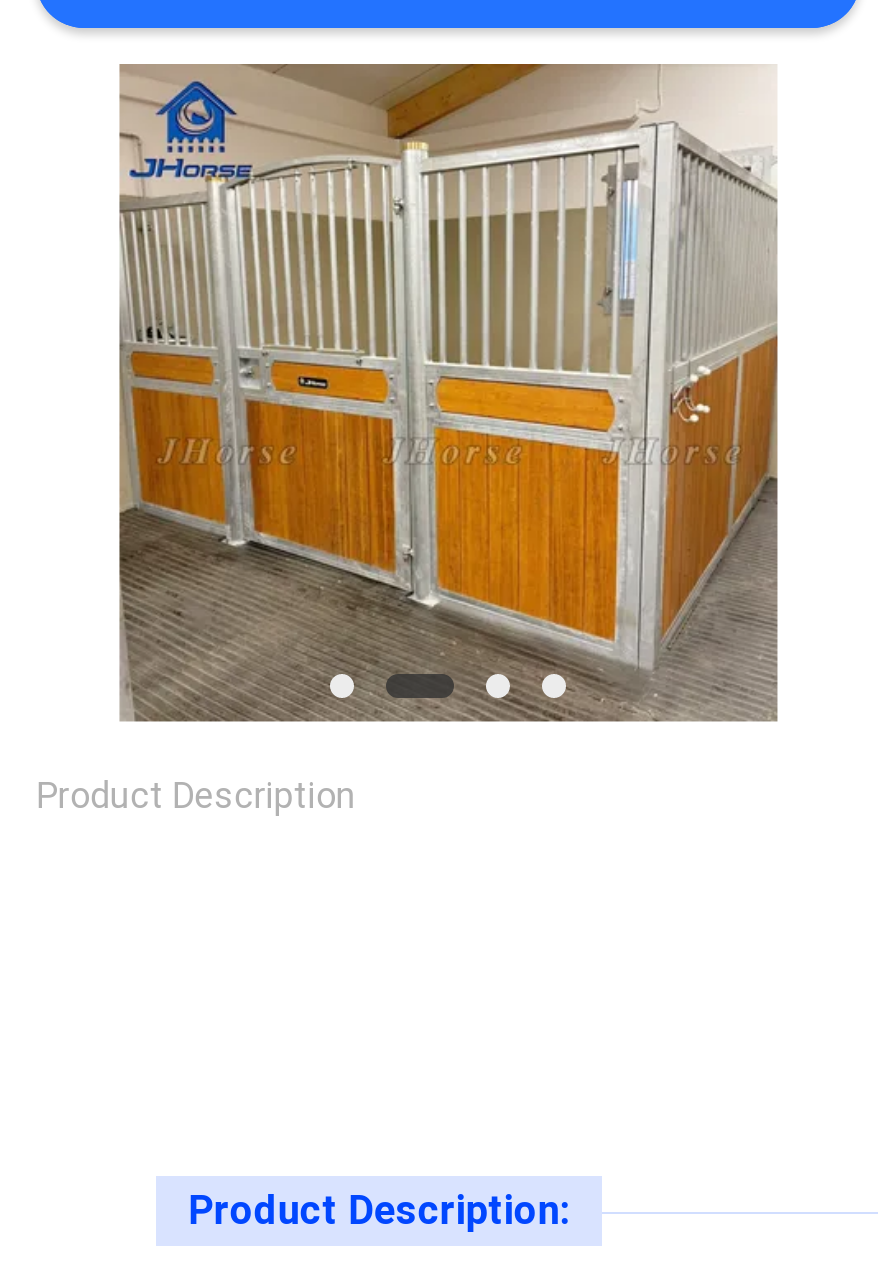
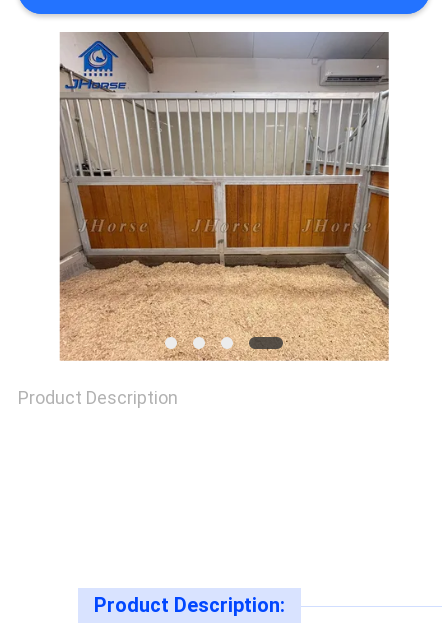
- [image]
+ [image]
